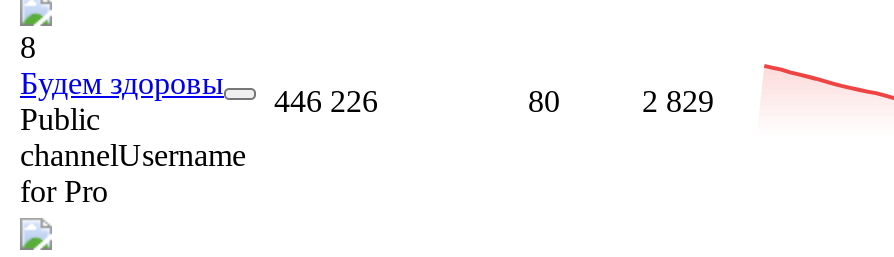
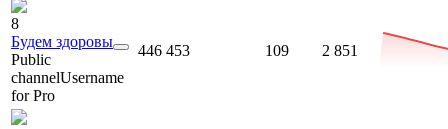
- 446 226
+ 446 453

- 80
+ 109

- 2 829
+ 2 851
